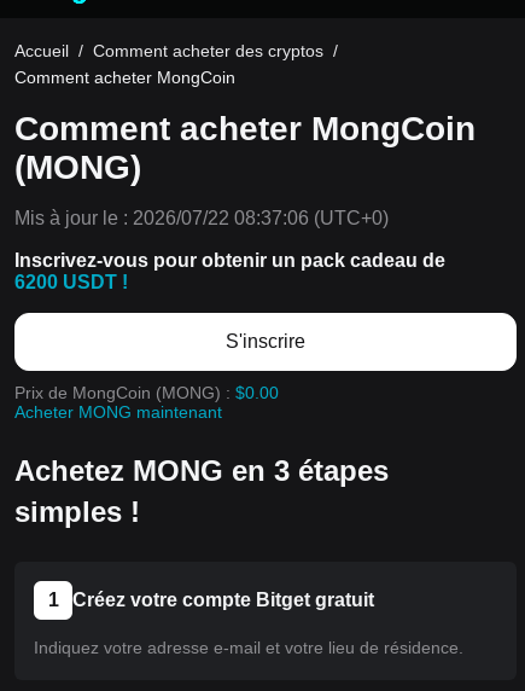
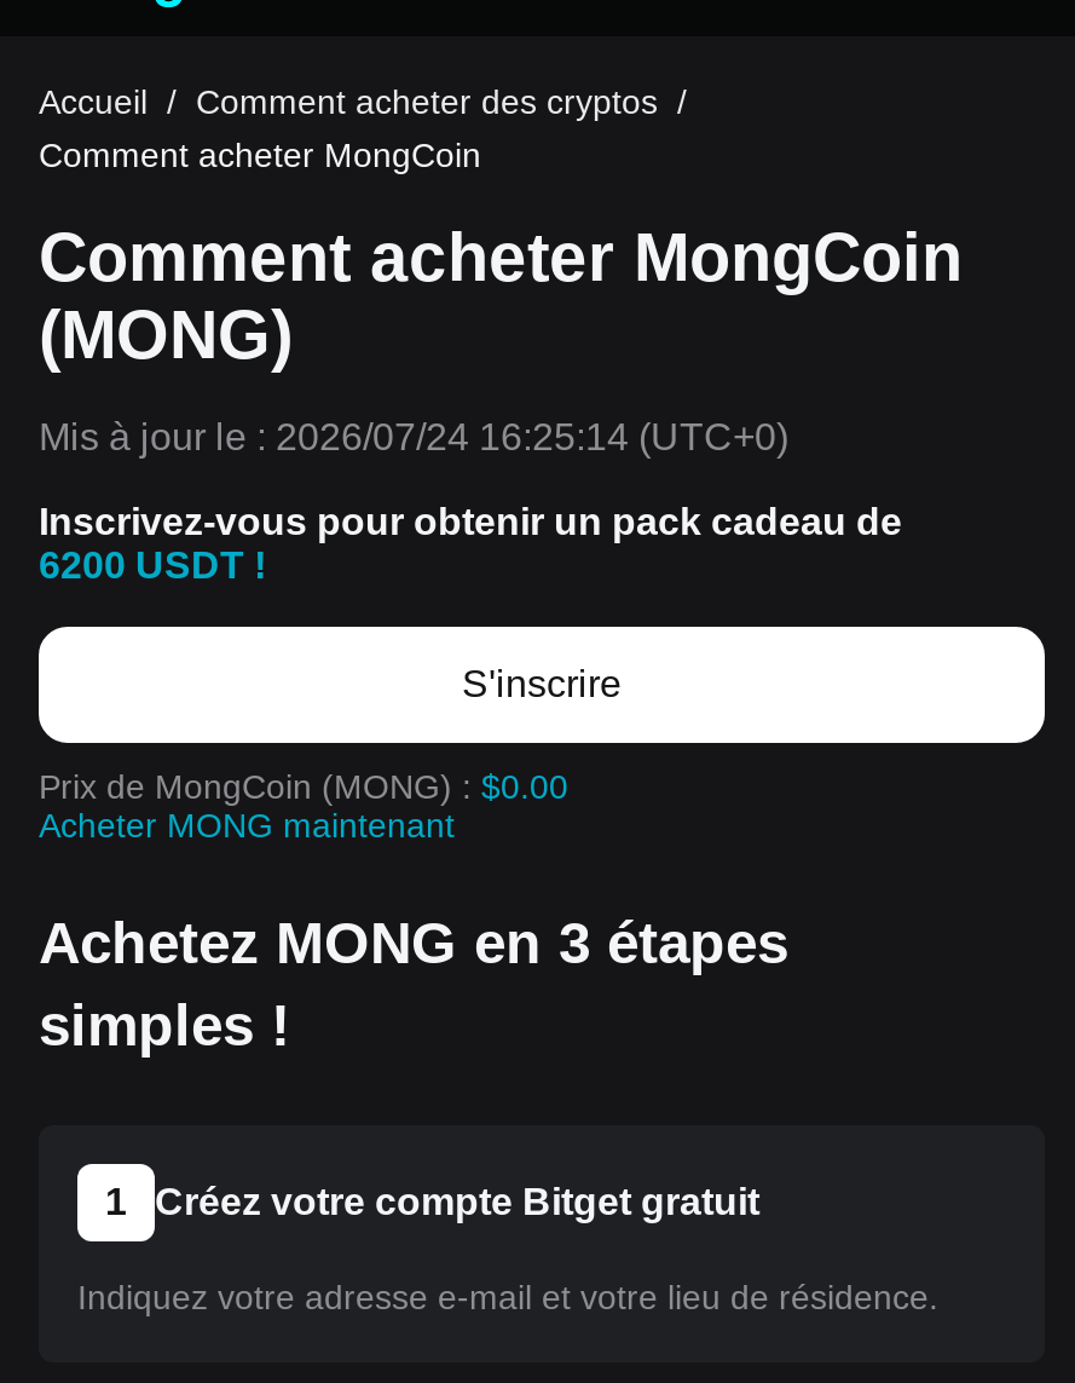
- Mis à jour le : 2026/07/22 08:37:06 (UTC+0)
+ Mis à jour le : 2026/07/24 16:25:14 (UTC+0)
